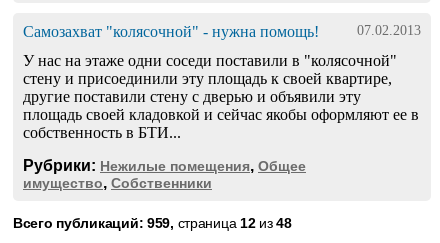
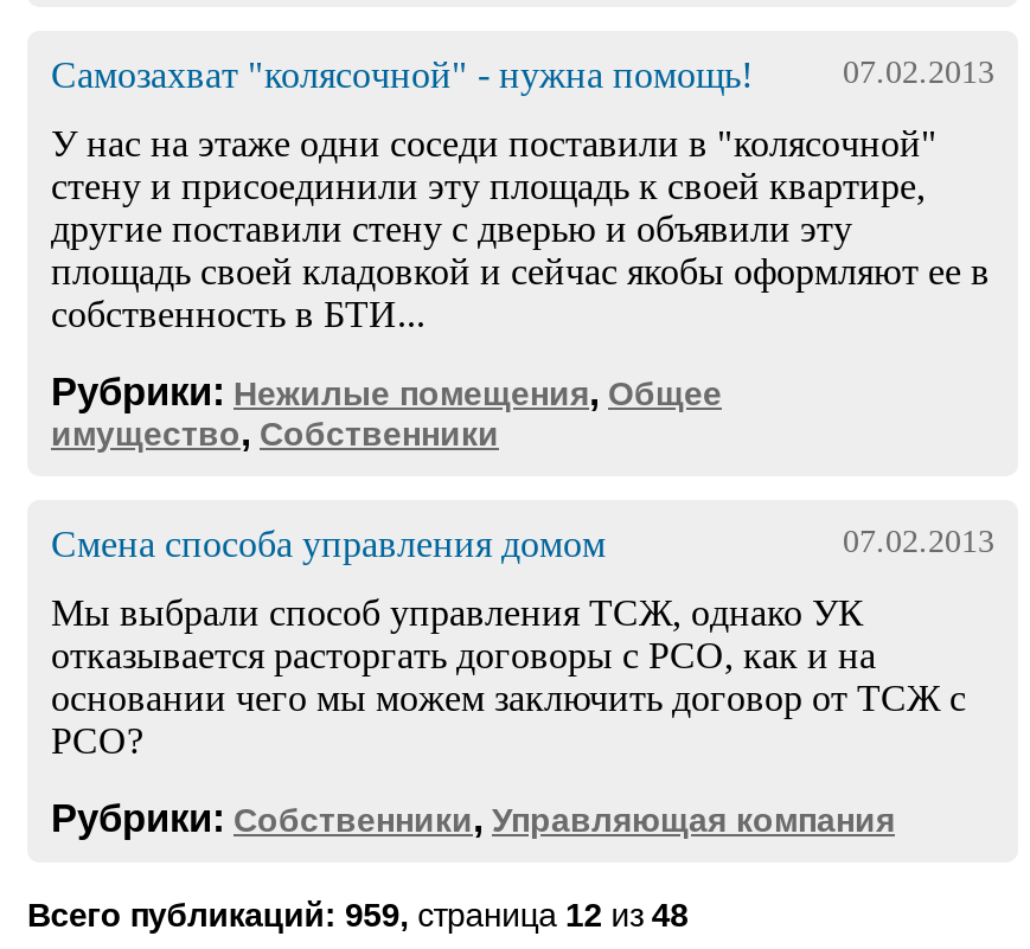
+ Смена способа управления домом
+ 07.02.2013
+ Мы выбрали способ управления ТСЖ, однако УК
+ отказывается расторгать договоры с РСО, как и на
+ основании чего мы можем заключить договор от ТСЖ с
+ РСО?
+ Рубрики: Собственники, Управляющая компания
